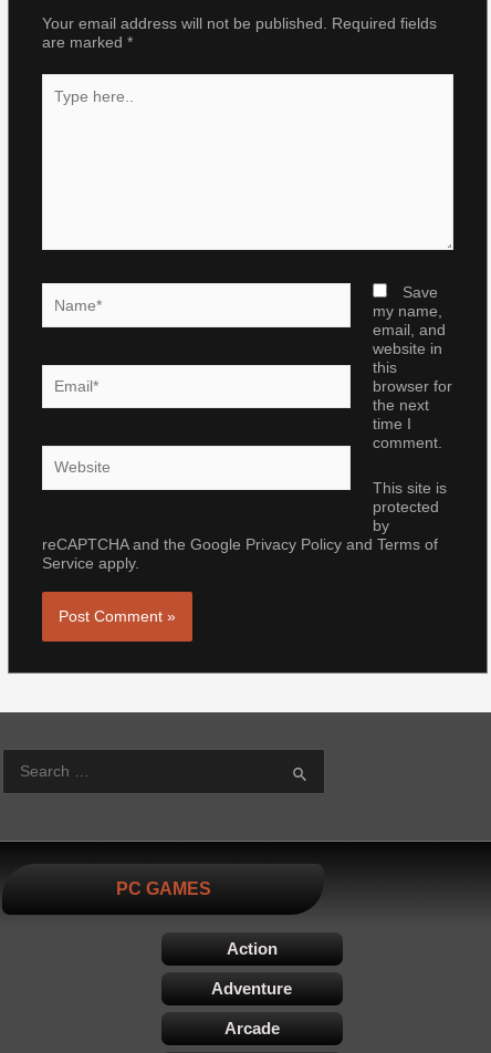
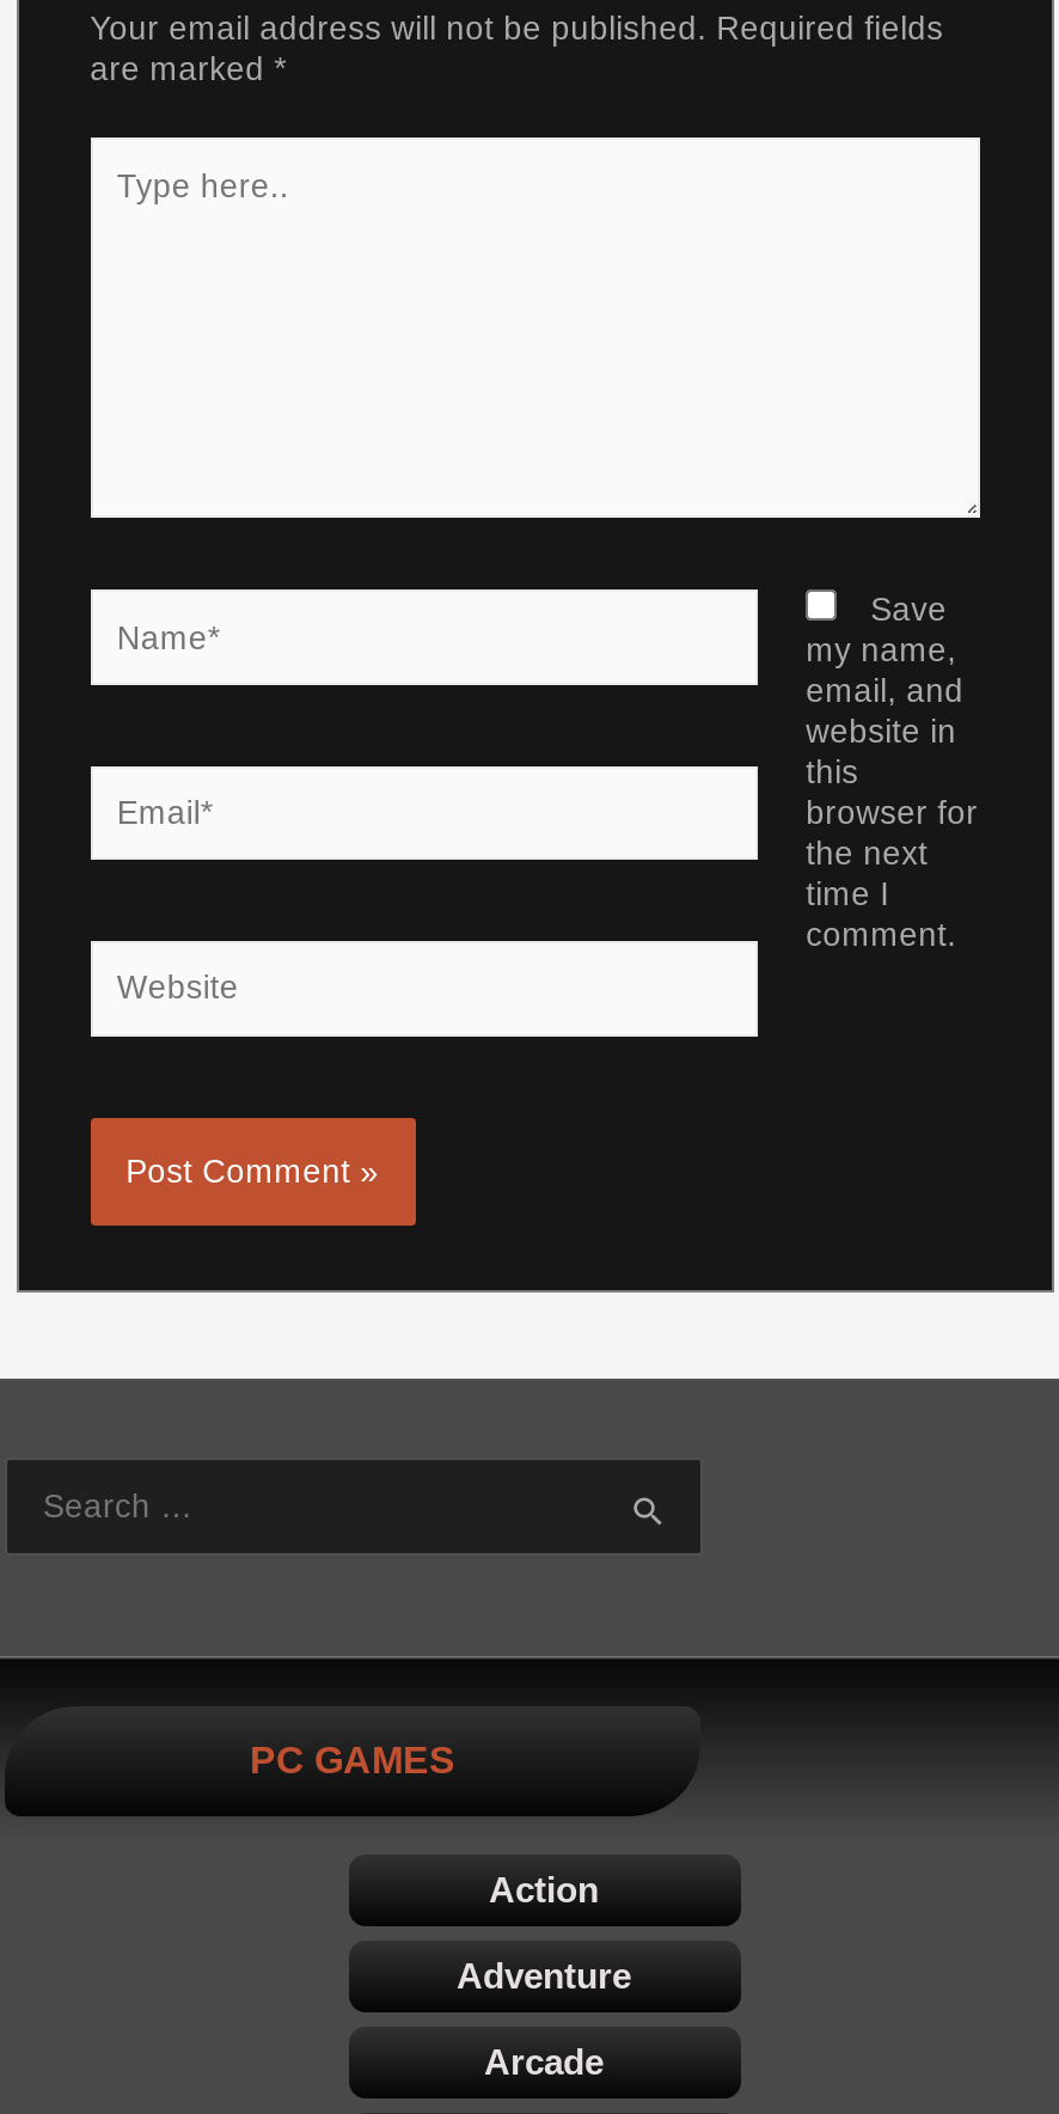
- This site is
- protected
- by
- reCAPTCHA and the Google Privacy Policy and Terms of
- Service apply.
